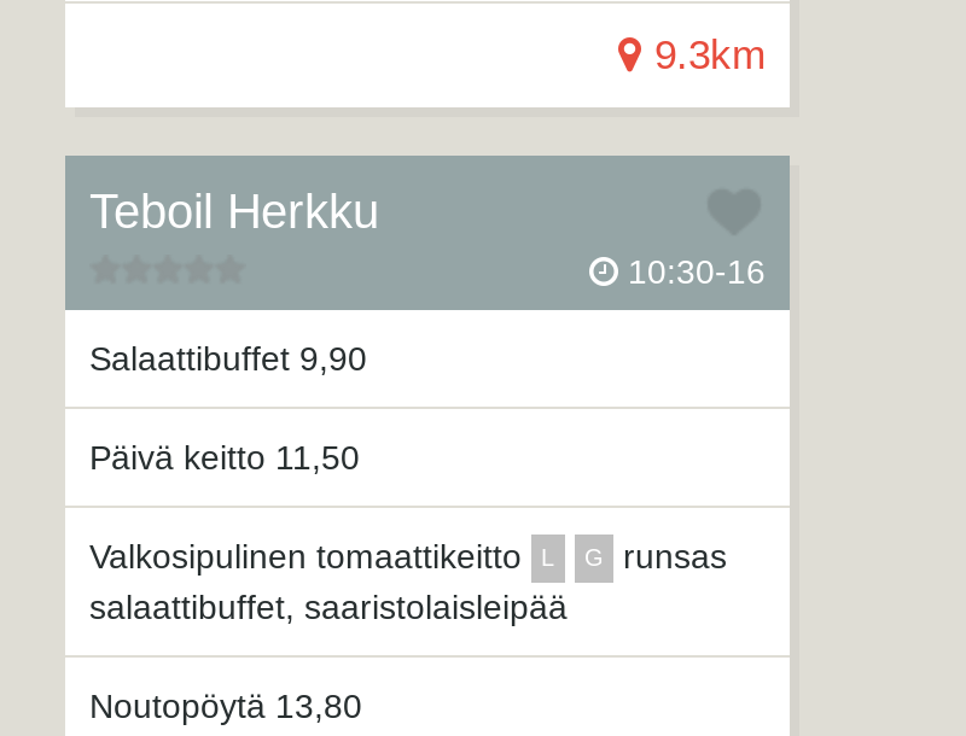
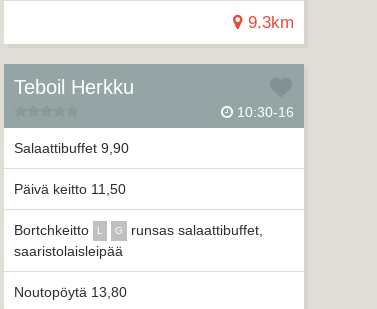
- Valkosipulinen tomaattikeitto L
- G runsas
- salaattibuffet, saaristolaisleipää
+ Bortchkeitto L
+ G runsas salaattibuffet,
+ saaristolaisleipää
